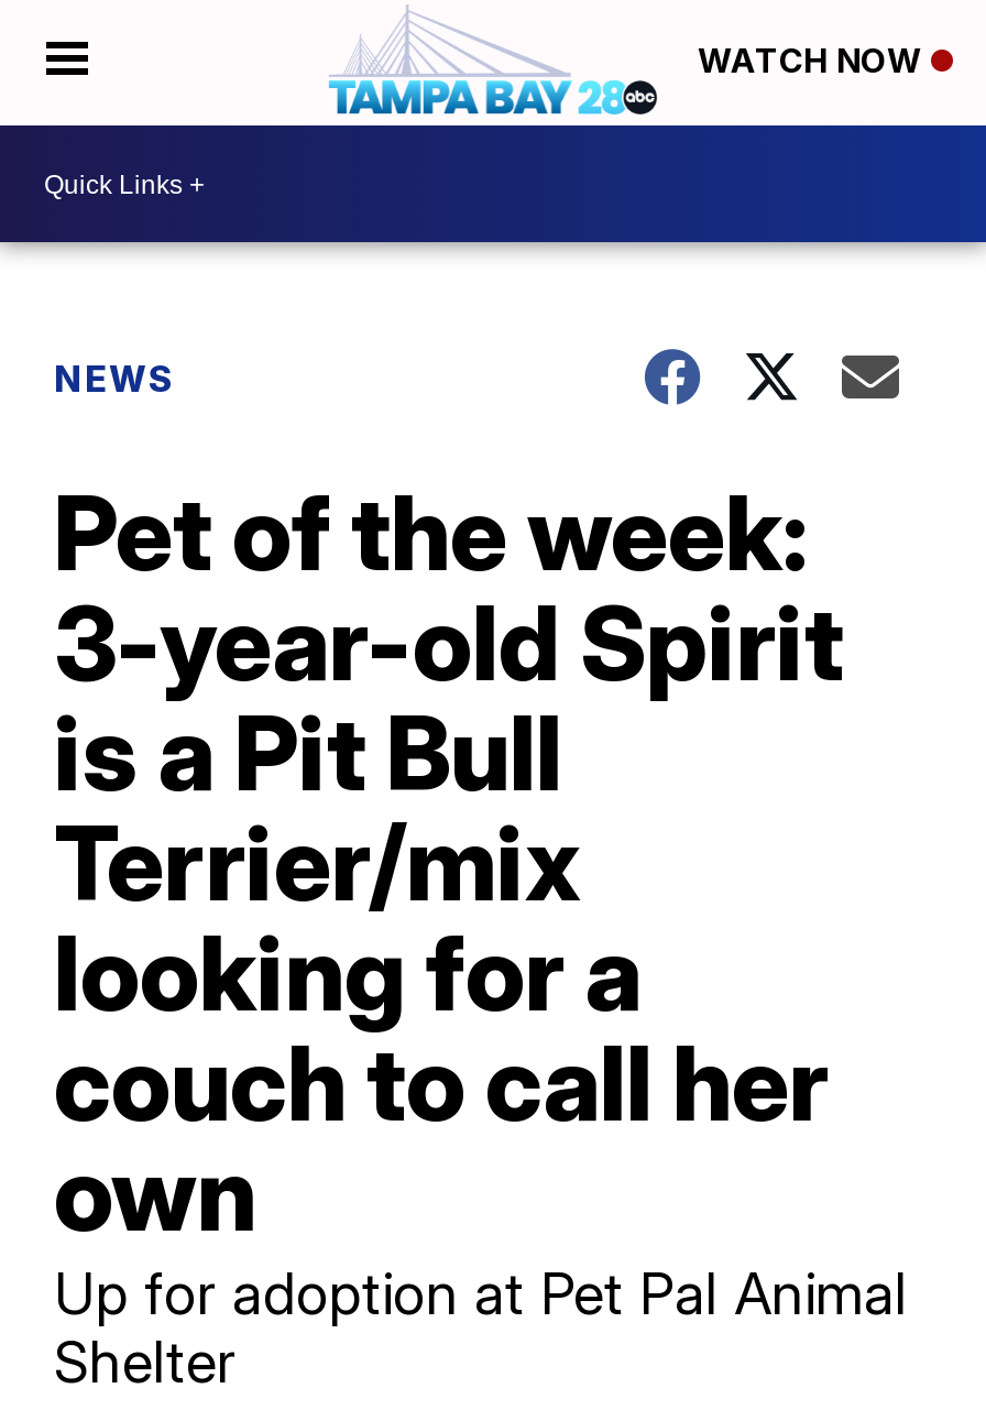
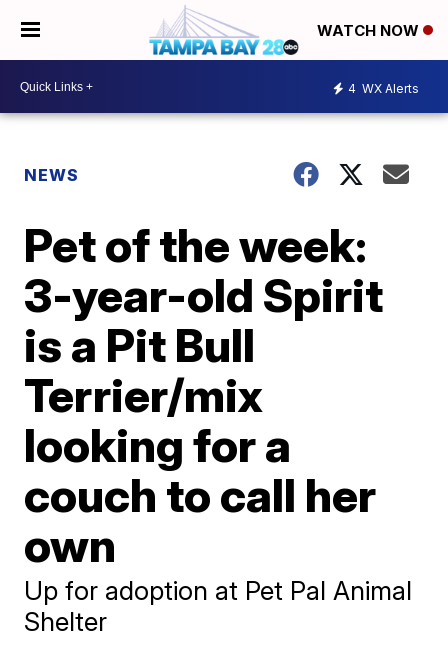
+ 4 WX Alerts
